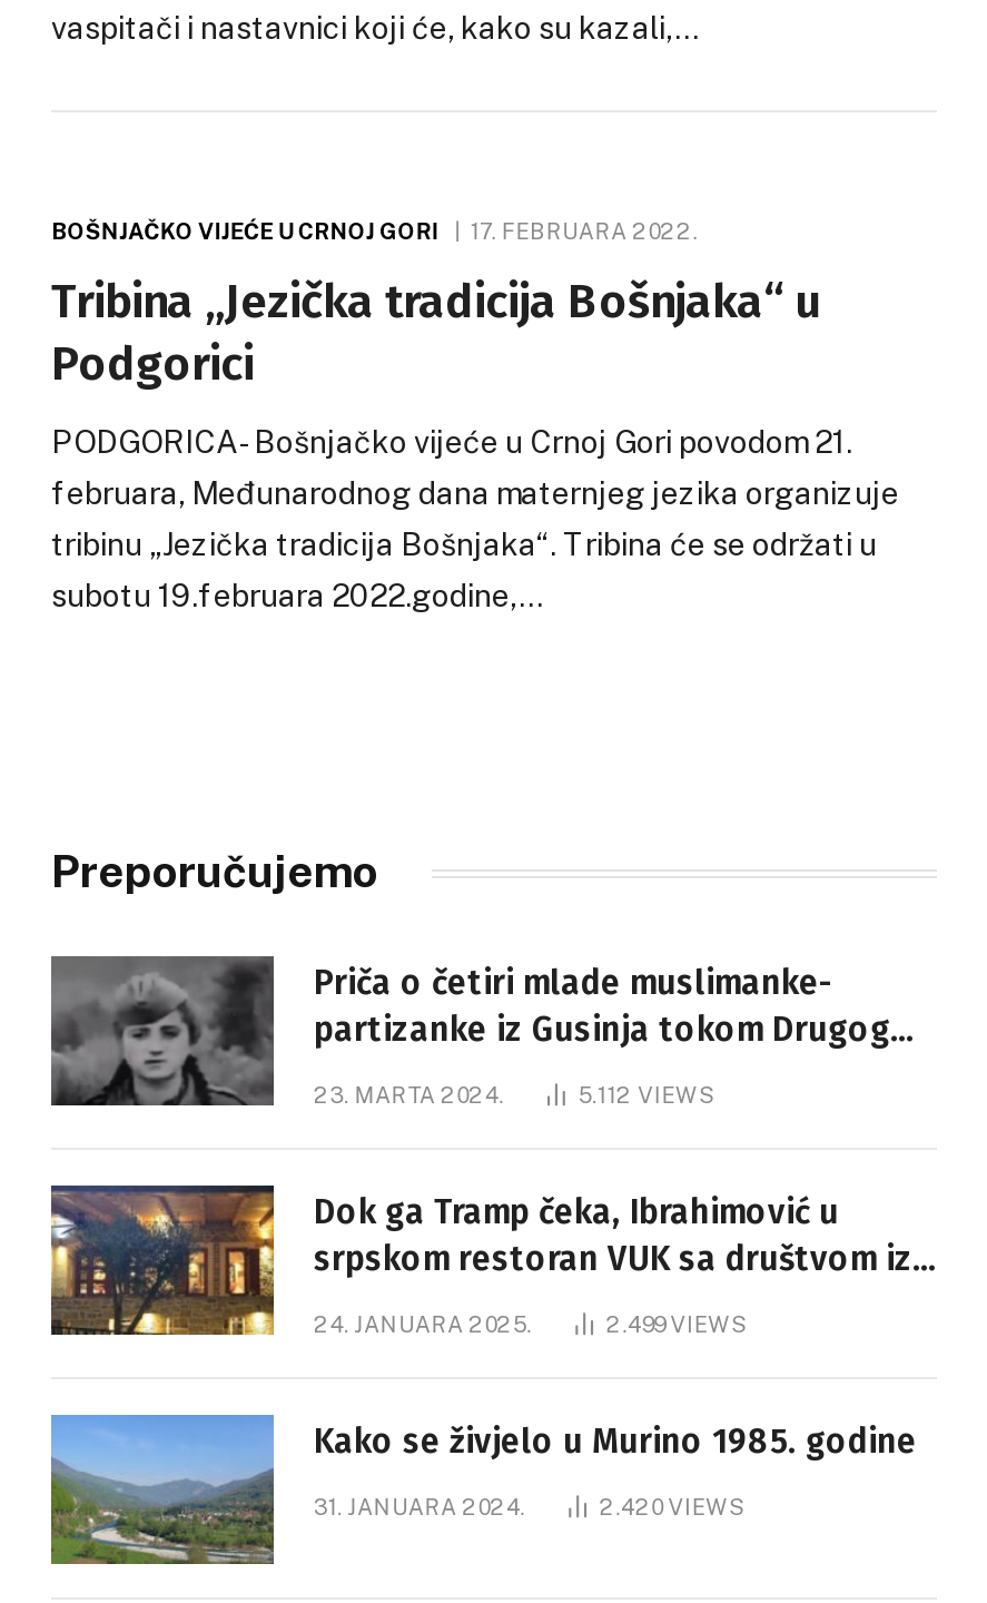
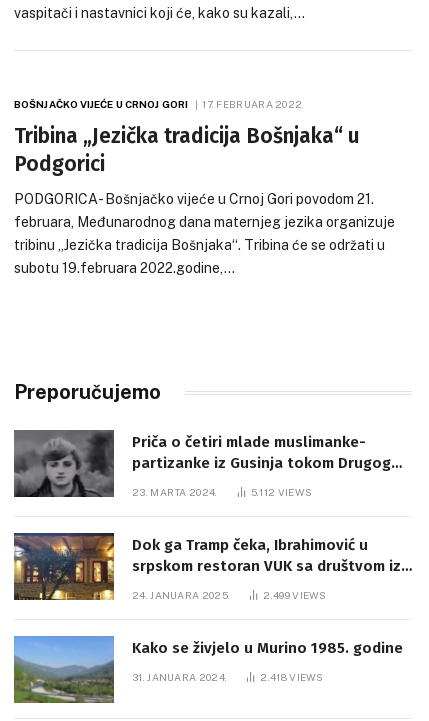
- 2.420 VIEWS
+ 2.418 VIEWS
